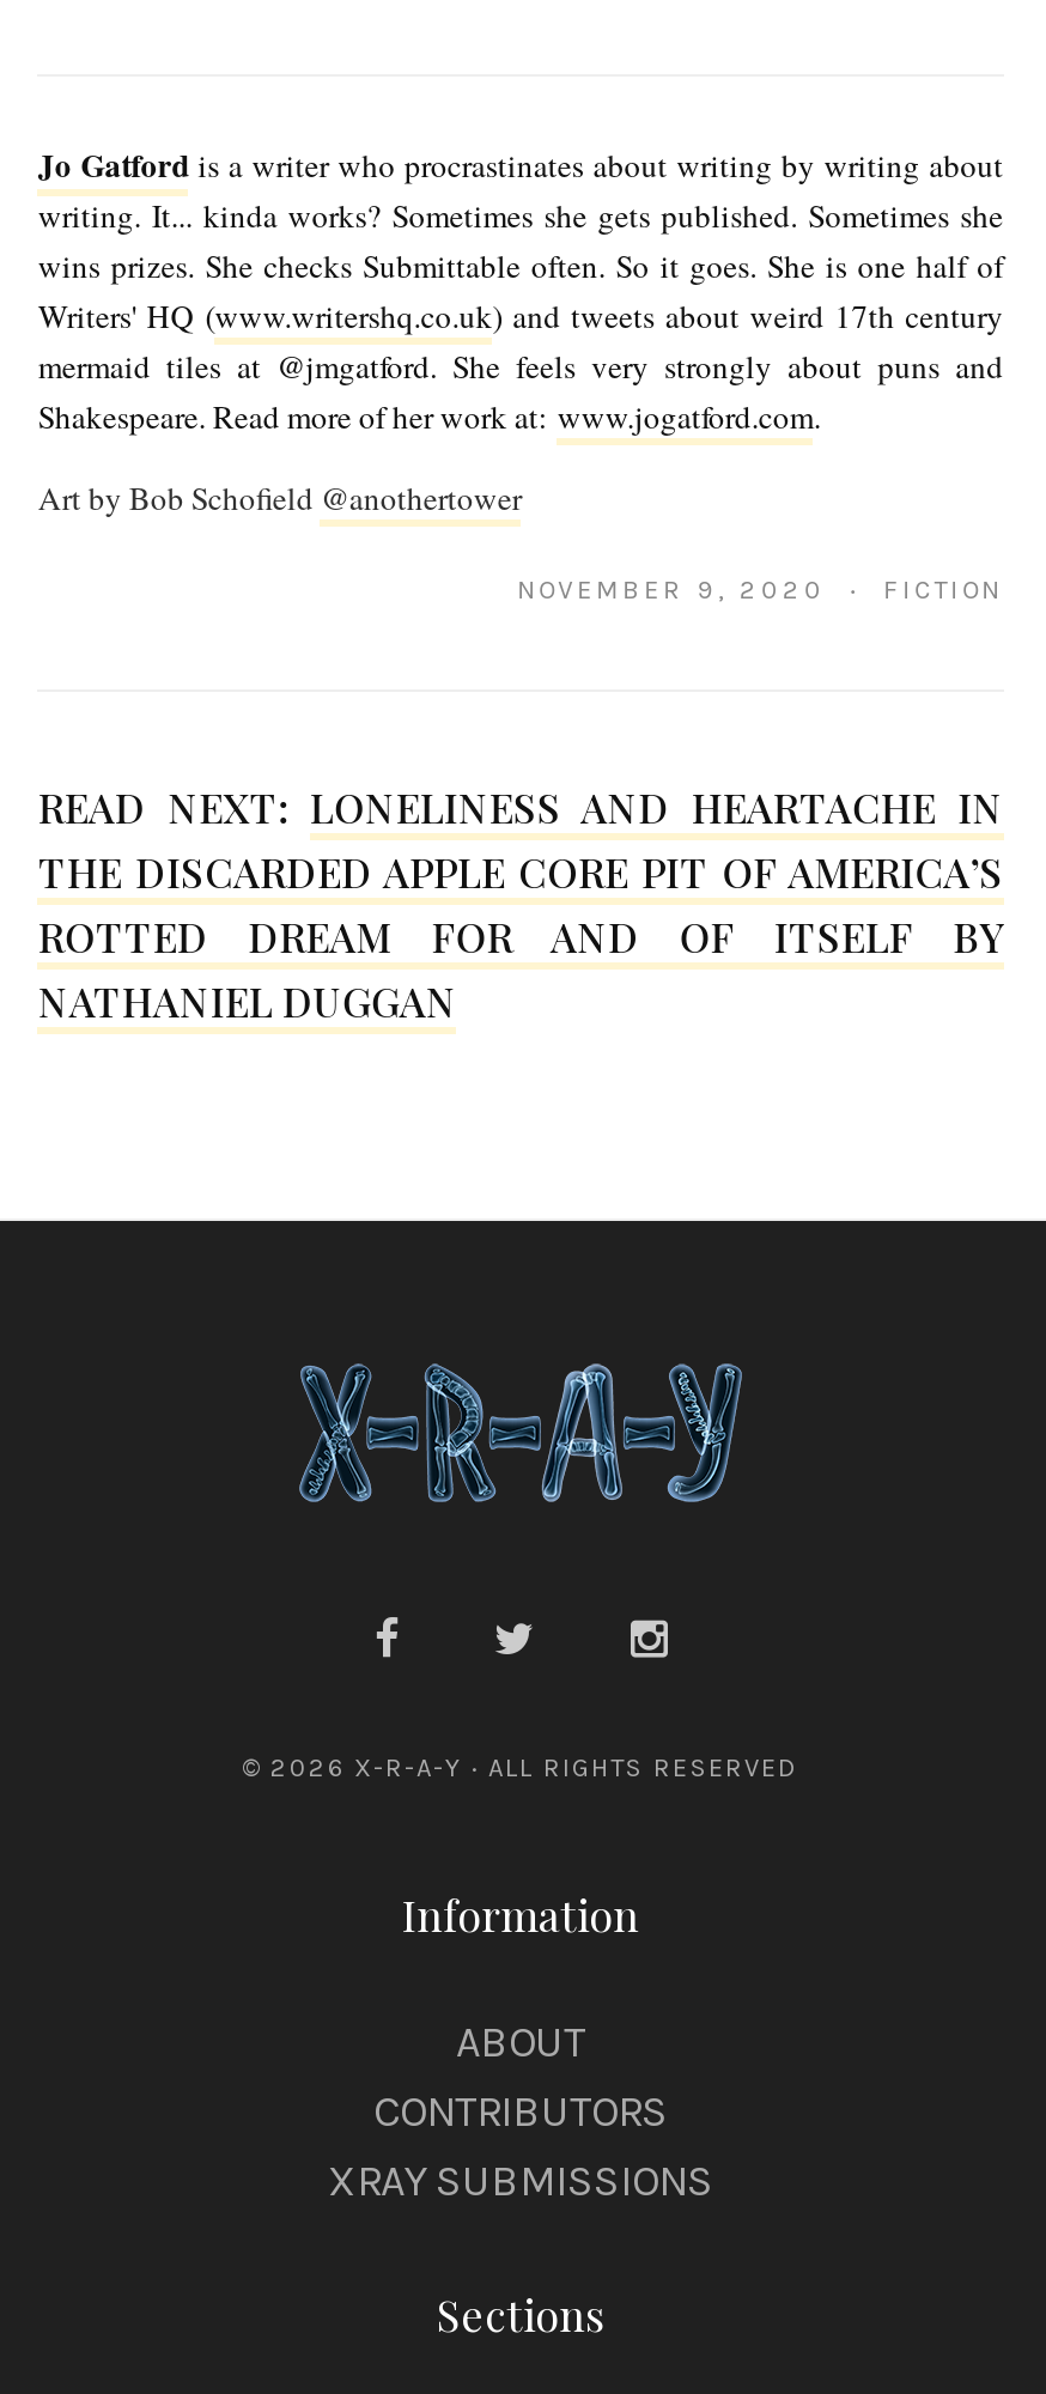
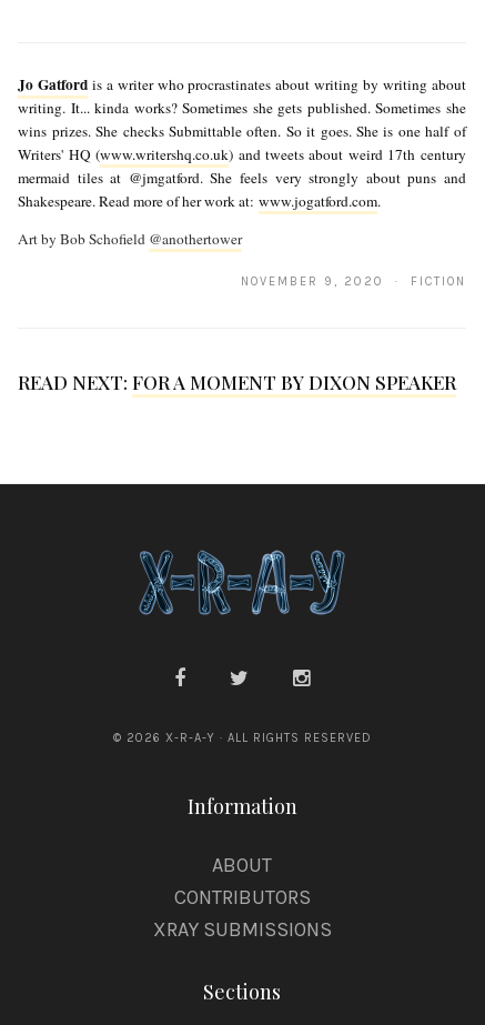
- READ NEXT: LONELINESS AND HEARTACHE IN
- THE DISCARDED APPLE CORE PIT OF AMERICA’S
- ROTTED DREAM FOR AND OF ITSELF BY
- NATHANIEL DUGGAN
+ READ NEXT: FOR A MOMENT BY DIXON SPEAKER
